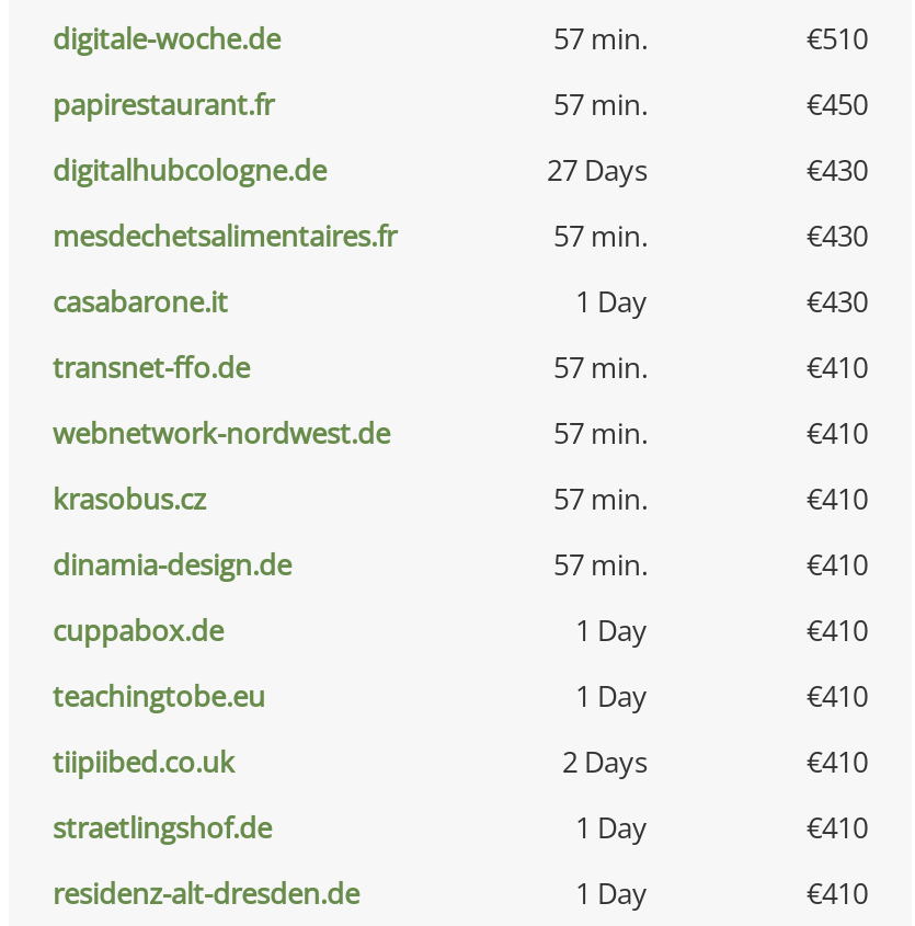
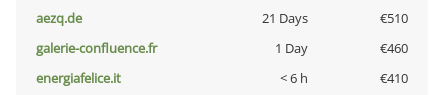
- digitale-woche.de
- 57 min.
+ aezq.de
+ 21 Days

- papirestaurant.fr
- 57 min.
- €450
- digitalhubcologne.de
- 27 Days
- €430
- mesdechetsalimentaires.fr
- 57 min.
- €430
- casabarone.it
+ galerie-confluence.fr

- €430
- transnet-ffo.de
- 57 min.
- €410
- webnetwork-nordwest.de
- 57 min.
- €410
- krasobus.cz
- 57 min.
- €410
- dinamia-design.de
- 57 min.
- €410
- cuppabox.de
- 1 Day
- €410
- teachingtobe.eu
- 1 Day
- €410
- tiipiibed.co.uk
- 2 Days
- €410
- straetlingshof.de
- 1 Day
- €410
- residenz-alt-dresden.de
- 1 Day
+ €460
+ energiafelice.it
+ < 6 h
